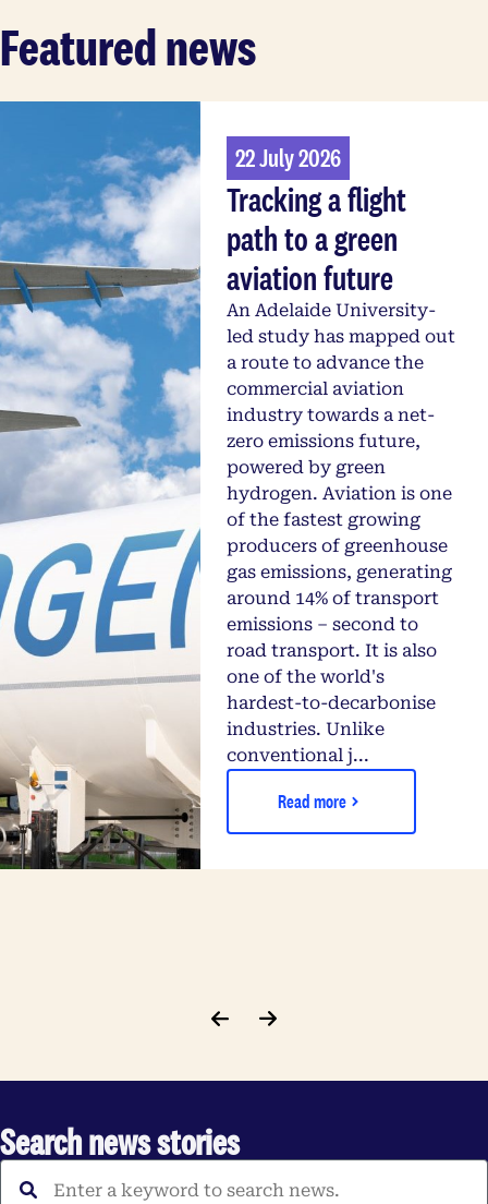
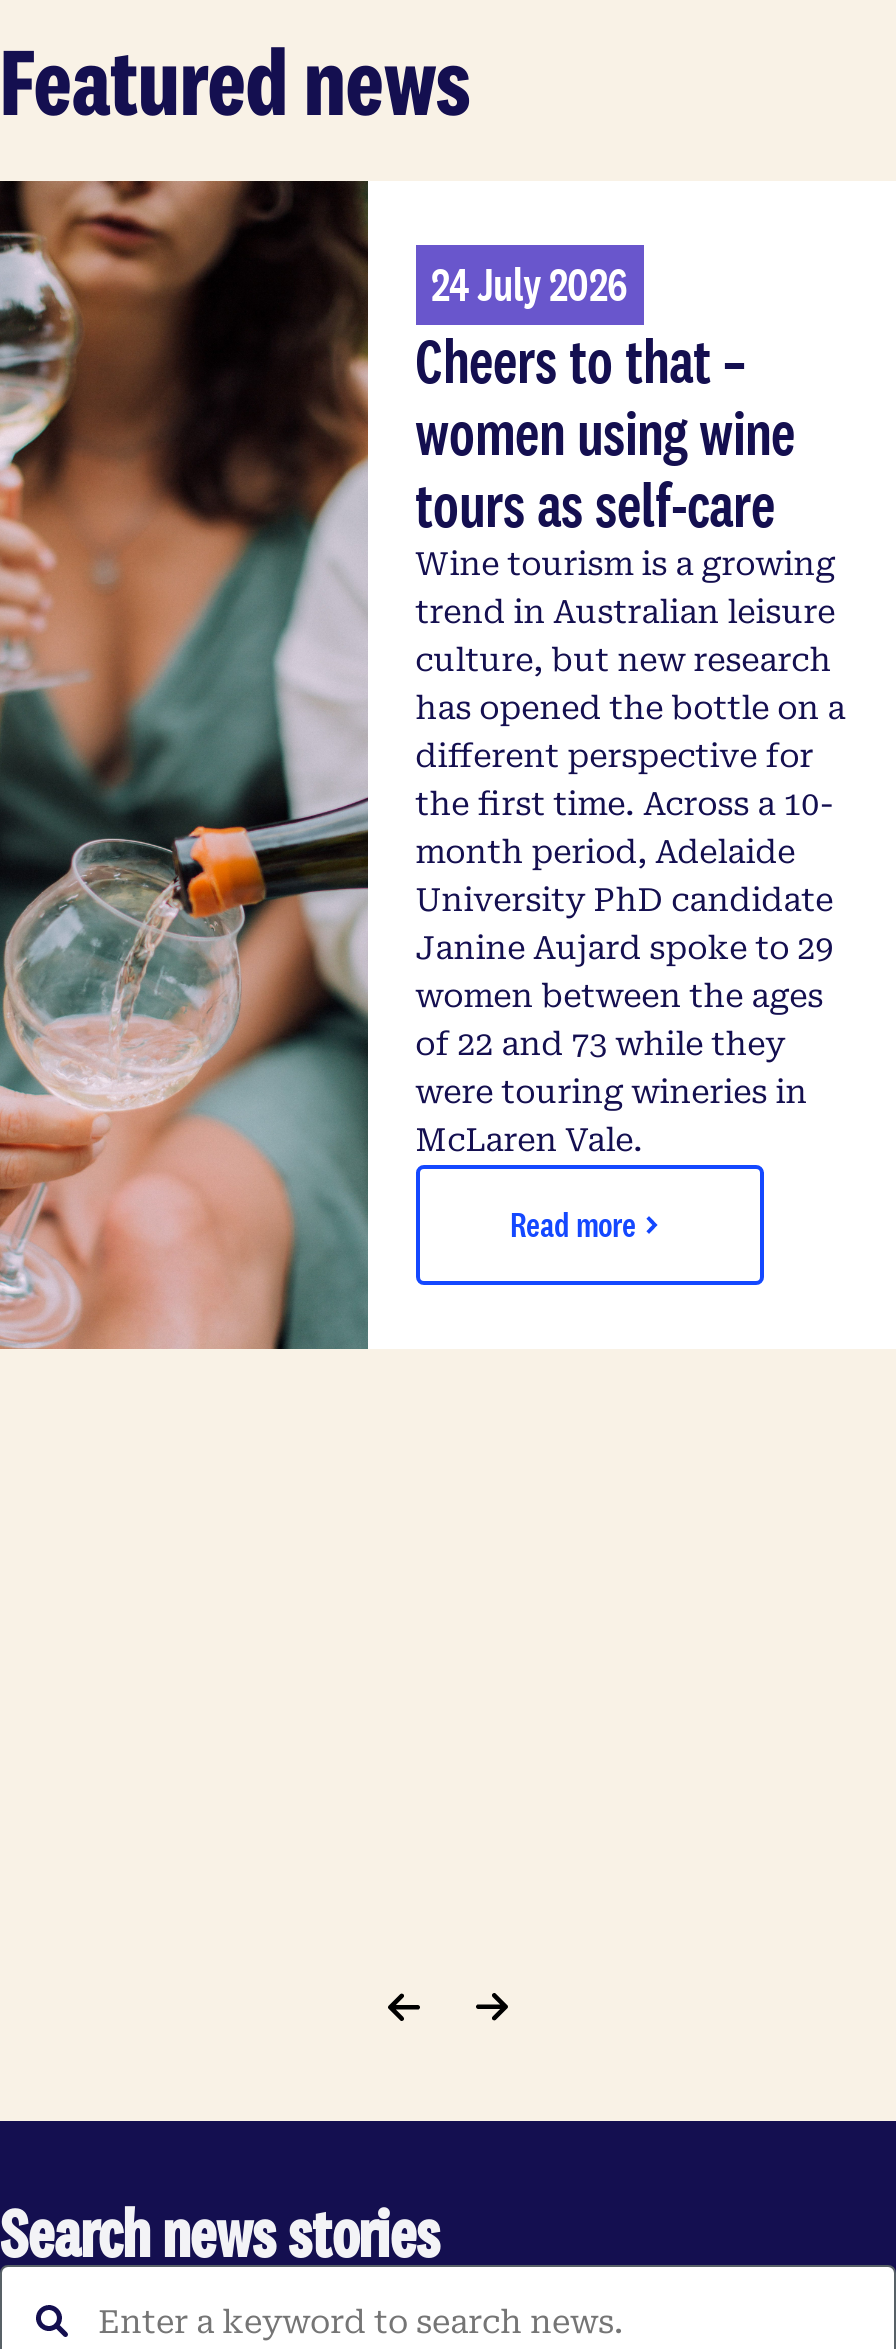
- [image]
- 22 July 2026
- Tracking a flight
- path to a green
- aviation future
- An Adelaide University-
- led study has mapped out
- a route to advance the
- commercial aviation
- industry towards a net-
- zero emissions future,
- powered by green
- hydrogen. Aviation is one
- of the fastest growing
- producers of greenhouse
- gas emissions, generating
- around 14% of transport
- emissions – second to
- road transport. It is also
- one of the world's
- hardest-to-decarbonise
- industries. Unlike
- conventional j...
+ [image]
+ 24 July 2026
+ Cheers to that –
+ women using wine
+ tours as self-care
+ Wine tourism is a growing
+ trend in Australian leisure
+ culture, but new research
+ has opened the bottle on a
+ different perspective for
+ the first time. Across a 10-
+ month period, Adelaide
+ University PhD candidate
+ Janine Aujard spoke to 29
+ women between the ages
+ of 22 and 73 while they
+ were touring wineries in
+ McLaren Vale.

moved up: Read more
